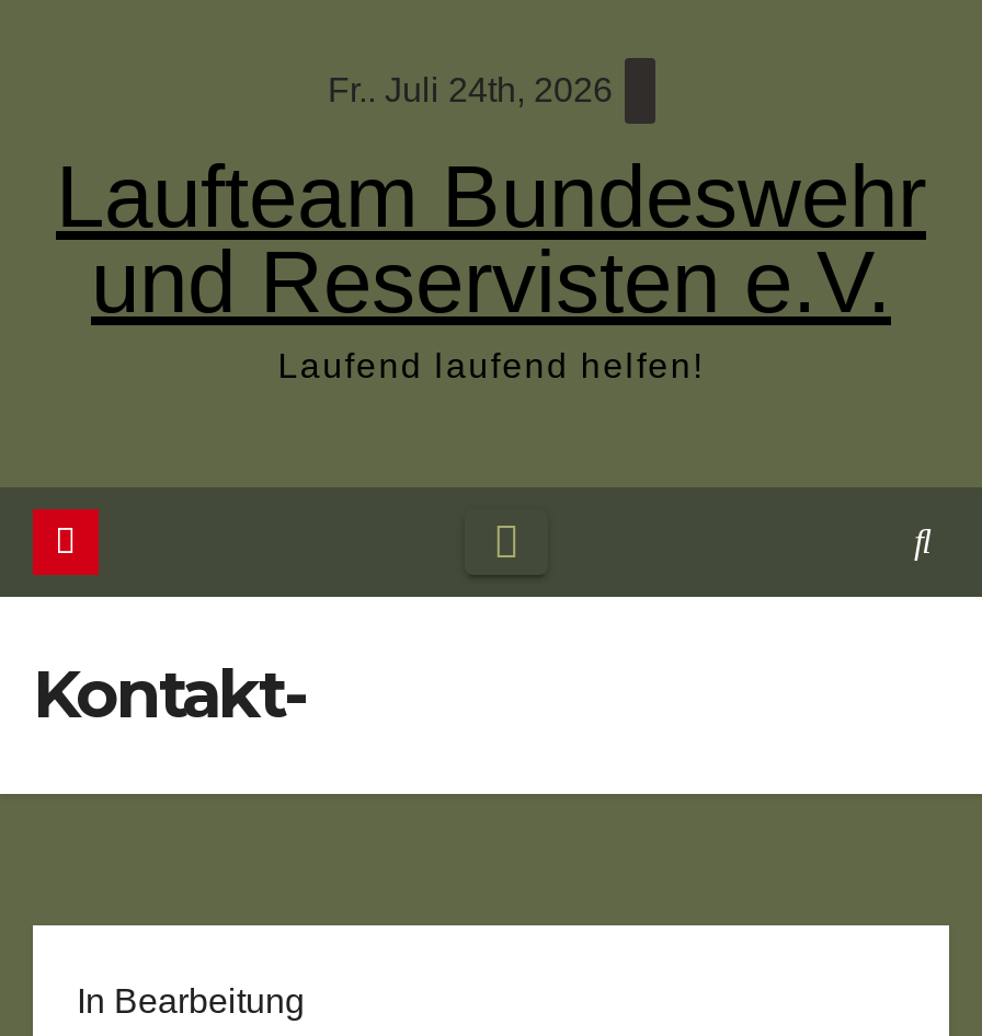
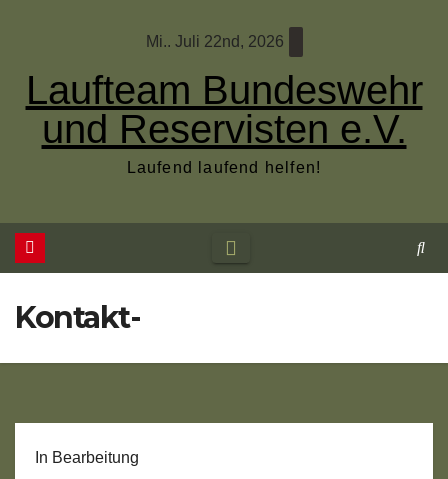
- Fr.. Juli 24th, 2026
+ Mi.. Juli 22nd, 2026
